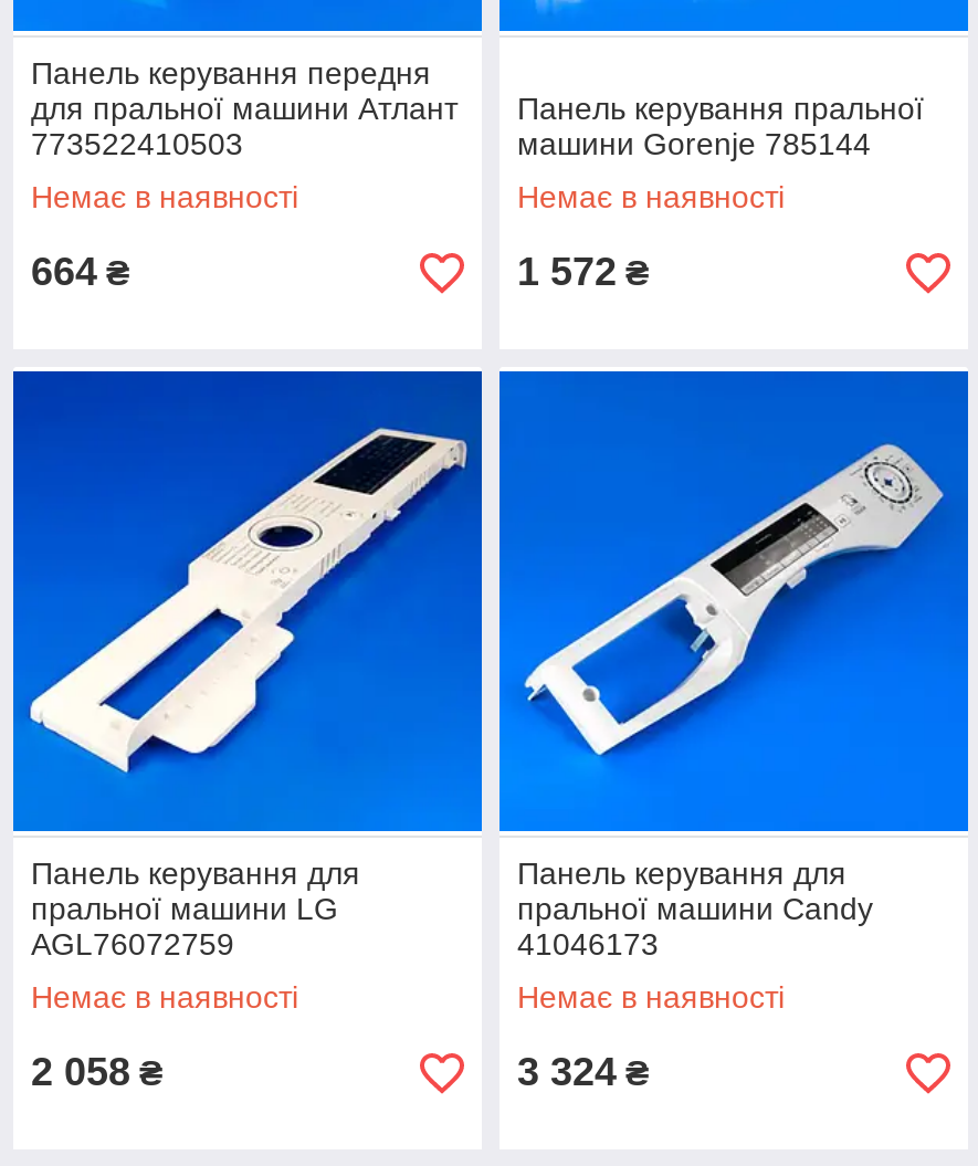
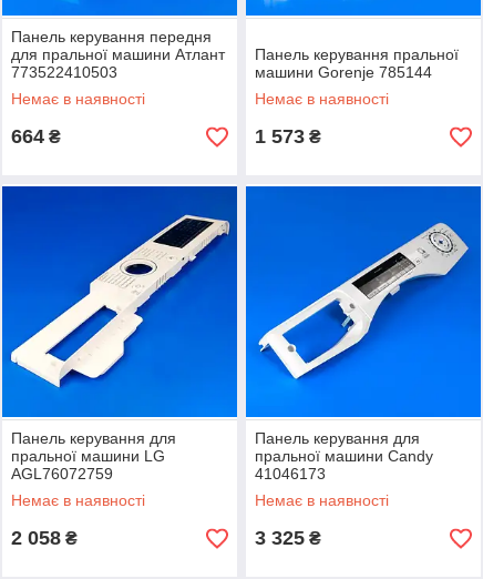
- 1 572 ₴
+ 1 573 ₴

- 3 324 ₴
+ 3 325 ₴
